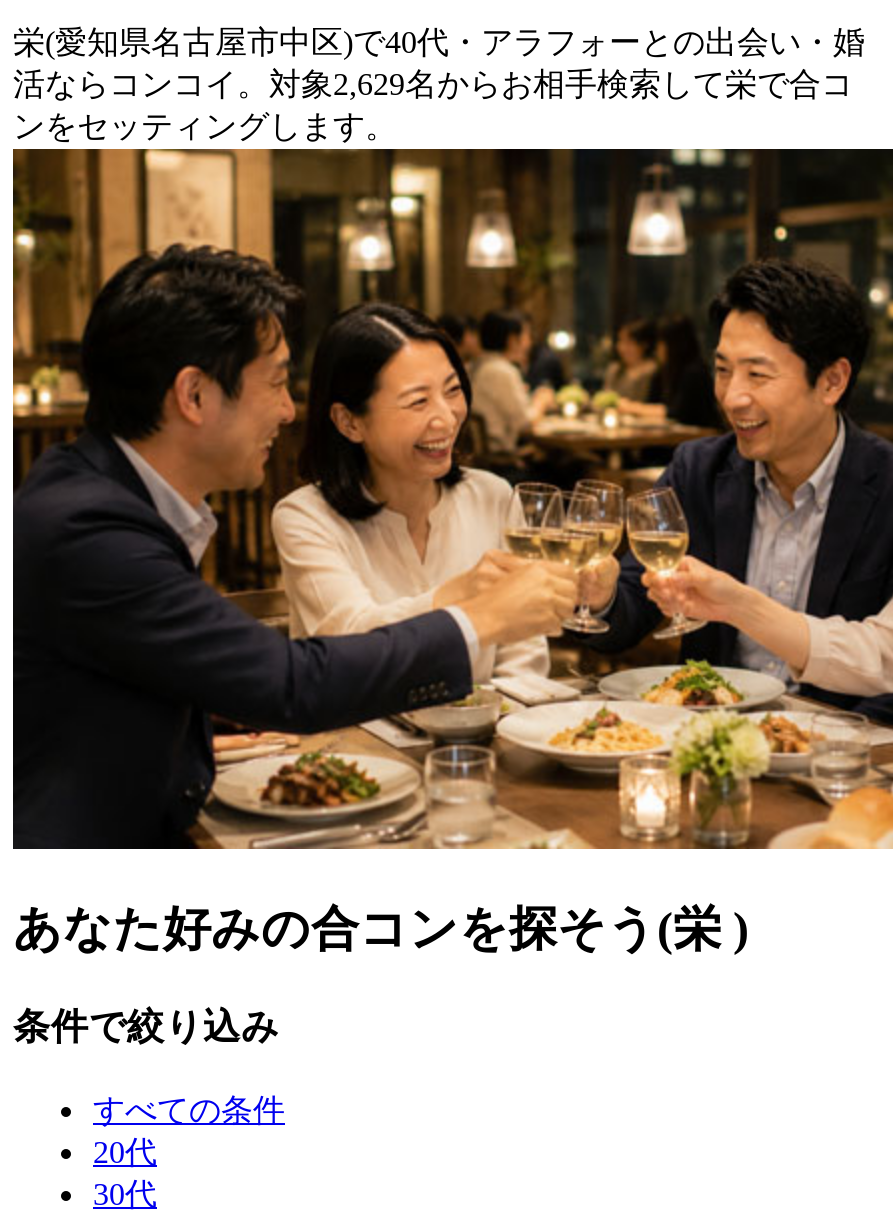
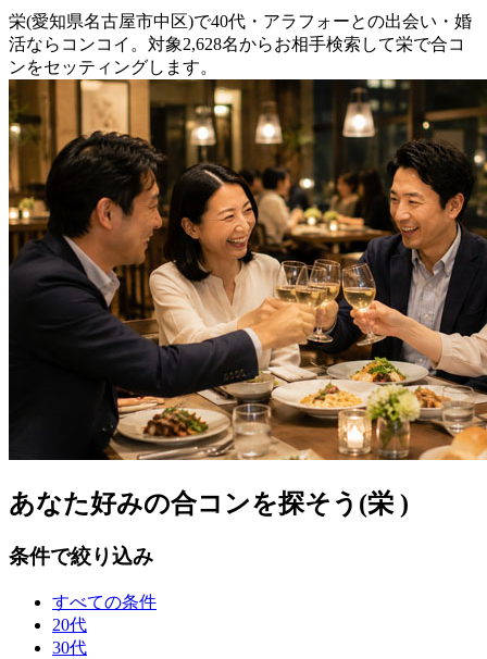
- 活ならコンコイ。対象2,629名からお相手検索して栄で合コ
+ 活ならコンコイ。対象2,628名からお相手検索して栄で合コ
